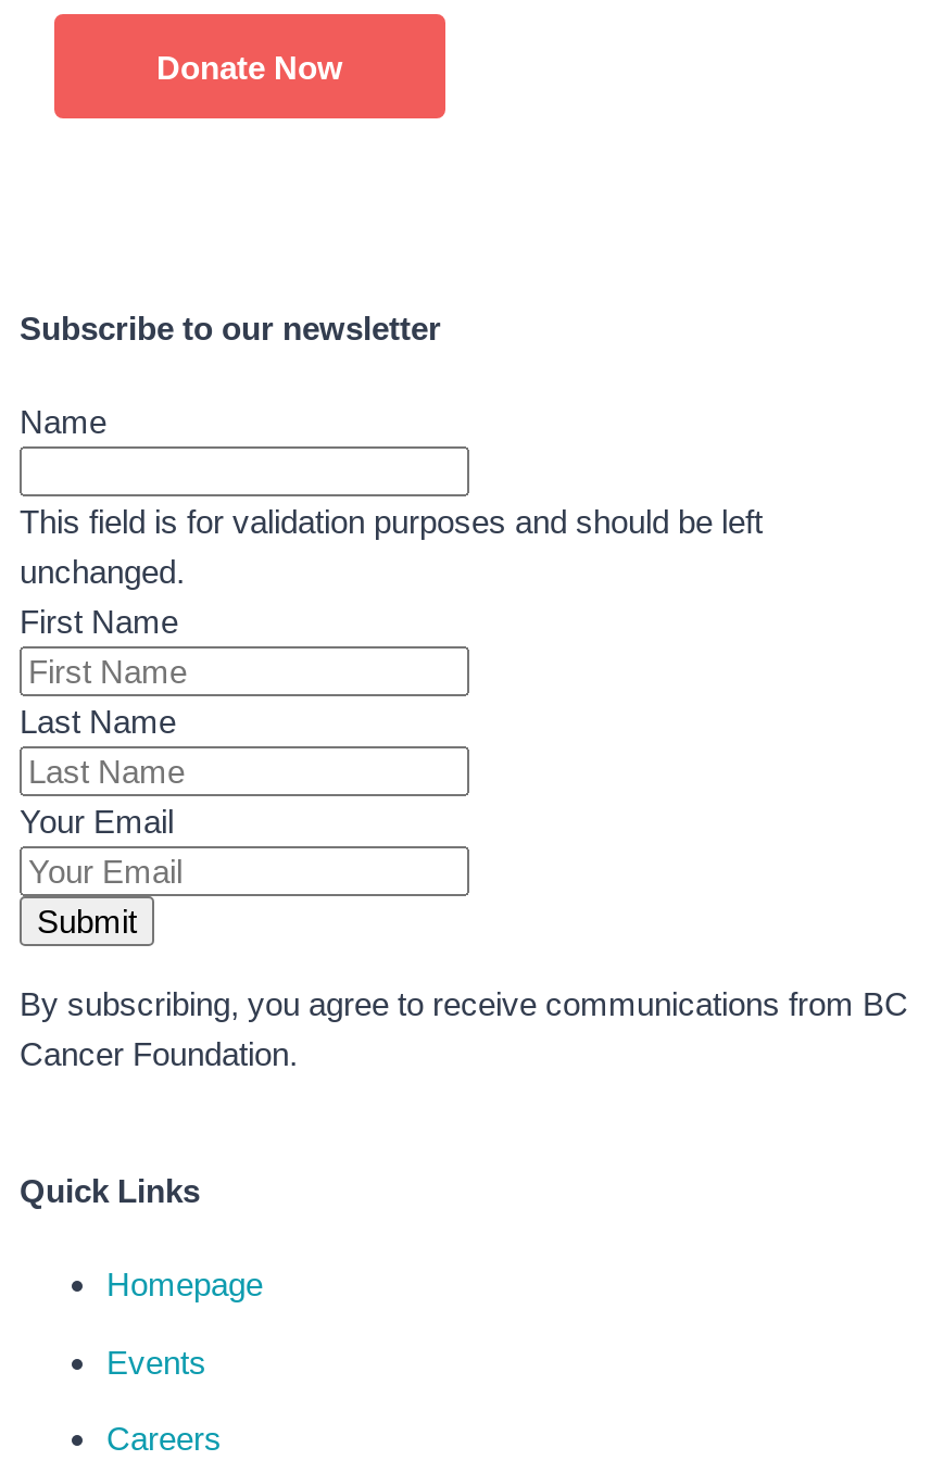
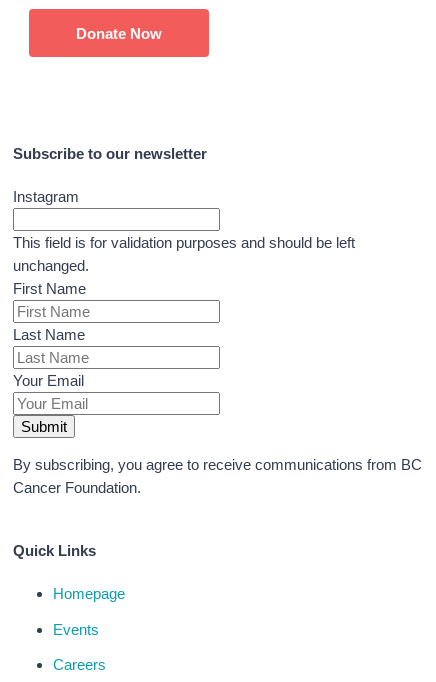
- Name
+ Instagram
